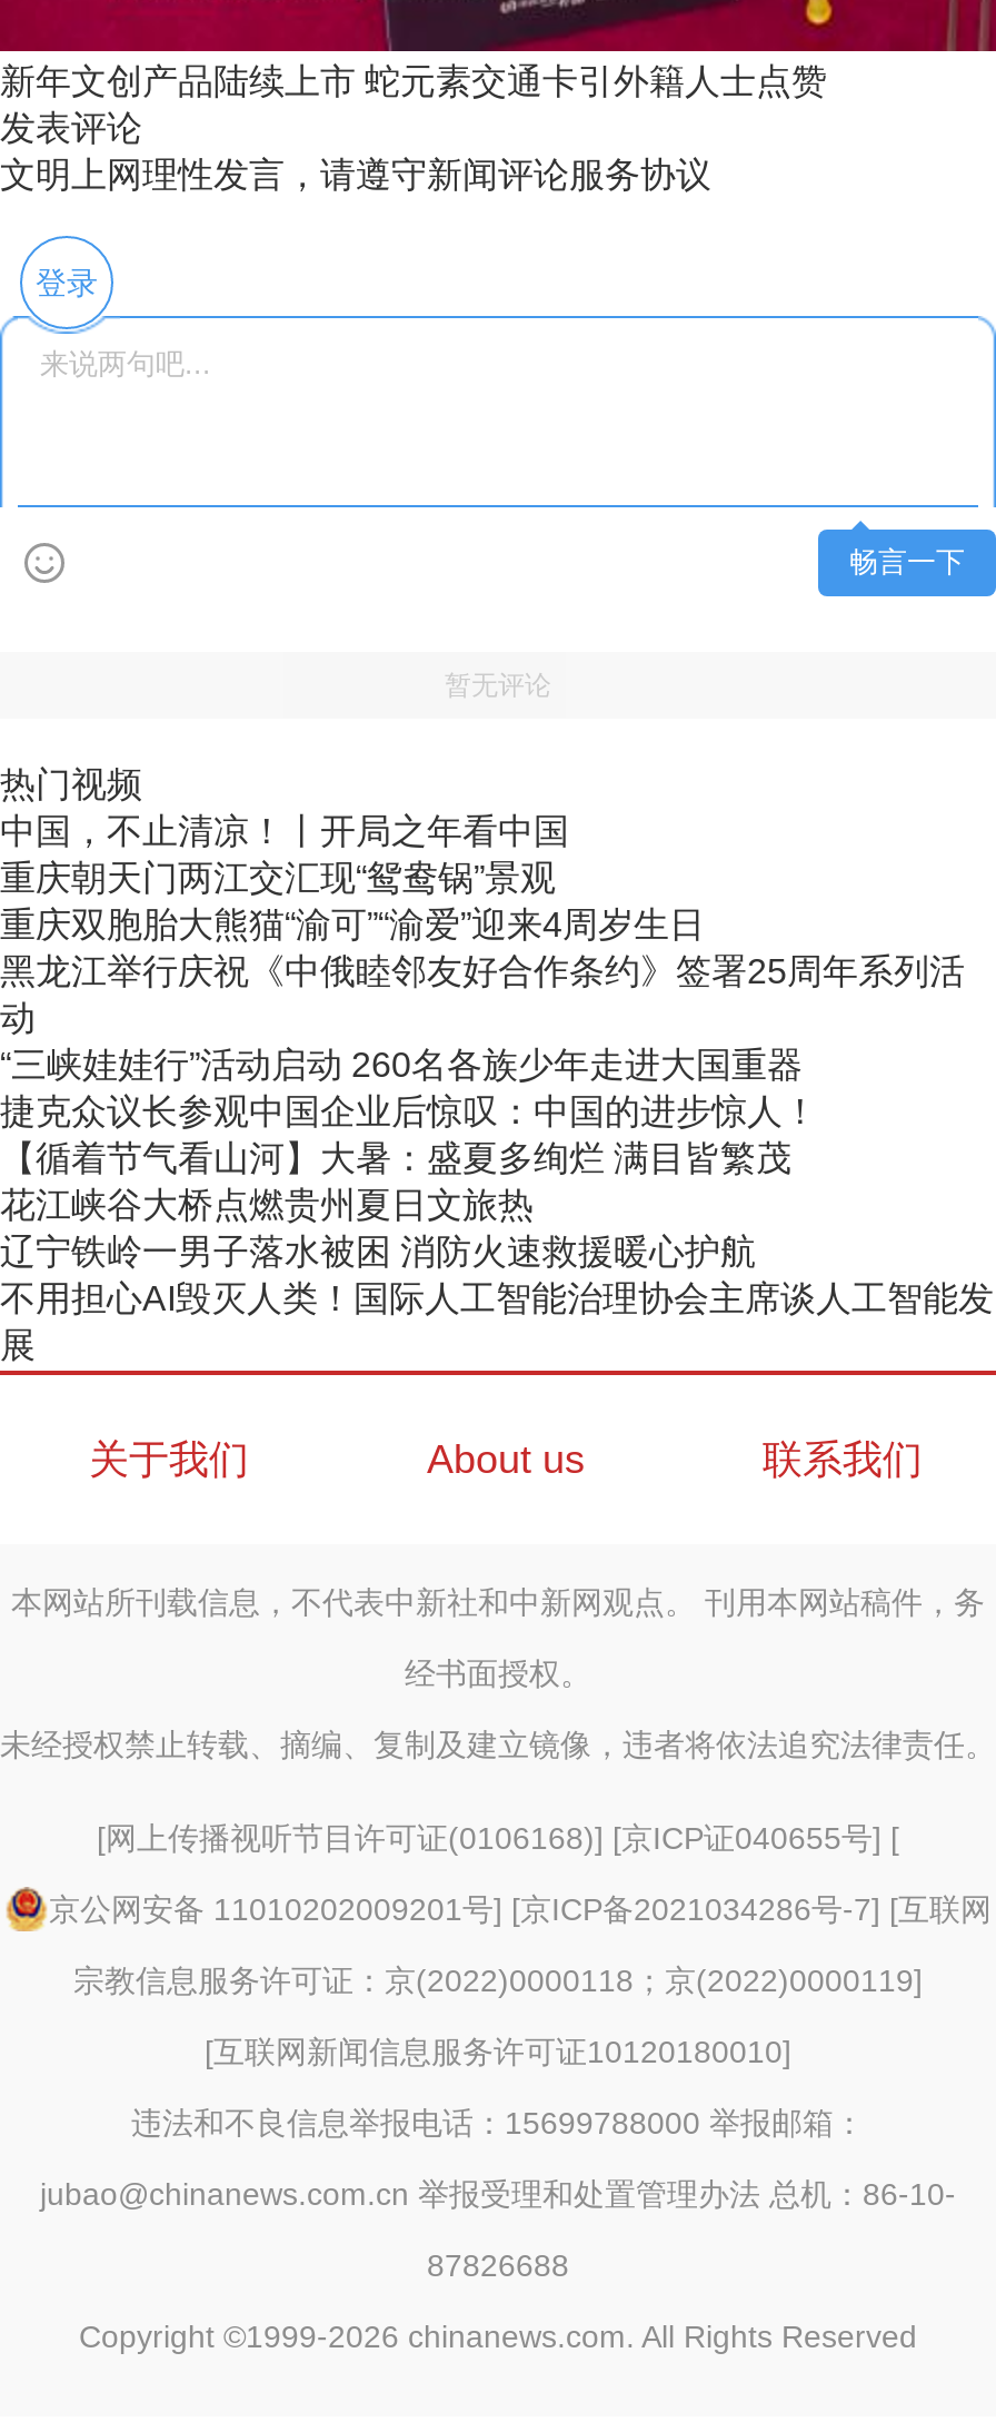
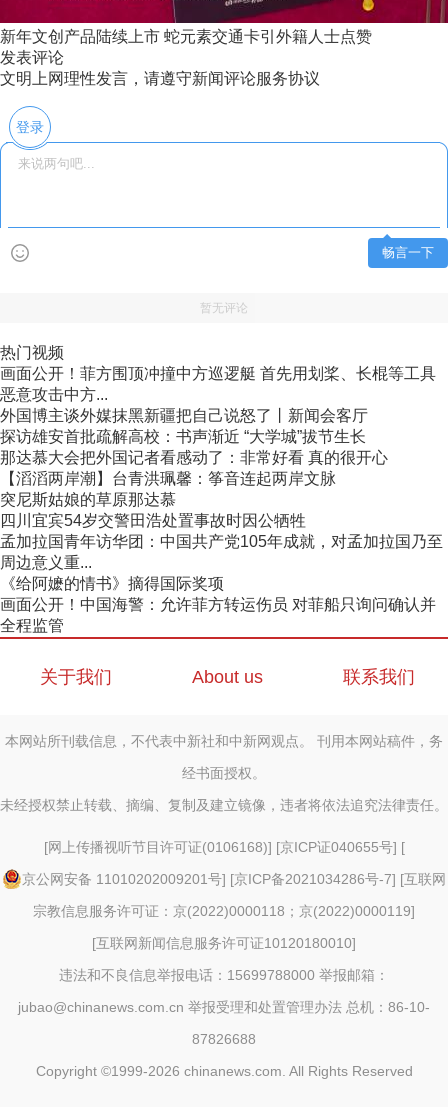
- 中国，不止清凉！丨开局之年看中国
- 重庆朝天门两江交汇现“鸳鸯锅”景观
- 重庆双胞胎大熊猫“渝可”“渝爱”迎来4周岁生日
- 黑龙江举行庆祝《中俄睦邻友好合作条约》签署25周年系列活
- 动
- “三峡娃娃行”活动启动 260名各族少年走进大国重器
- 捷克众议长参观中国企业后惊叹：中国的进步惊人！
- 【循着节气看山河】大暑：盛夏多绚烂 满目皆繁茂
- 花江峡谷大桥点燃贵州夏日文旅热
- 辽宁铁岭一男子落水被困 消防火速救援暖心护航
- 不用担心AI毁灭人类！国际人工智能治理协会主席谈人工智能发
- 展
+ 画面公开！菲方围顶冲撞中方巡逻艇 首先用划桨、长棍等工具
+ 恶意攻击中方...
+ 外国博主谈外媒抹黑新疆把自己说怒了丨新闻会客厅
+ 探访雄安首批疏解高校：书声渐近 “大学城”拔节生长
+ 那达慕大会把外国记者看感动了：非常好看 真的很开心
+ 【滔滔两岸潮】台青洪珮馨：筝音连起两岸文脉
+ 突尼斯姑娘的草原那达慕
+ 四川宜宾54岁交警田浩处置事故时因公牺牲
+ 孟加拉国青年访华团：中国共产党105年成就，对孟加拉国乃至
+ 周边意义重...
+ 《给阿嬷的情书》摘得国际奖项
+ 画面公开！中国海警：允许菲方转运伤员 对菲船只询问确认并
+ 全程监管
